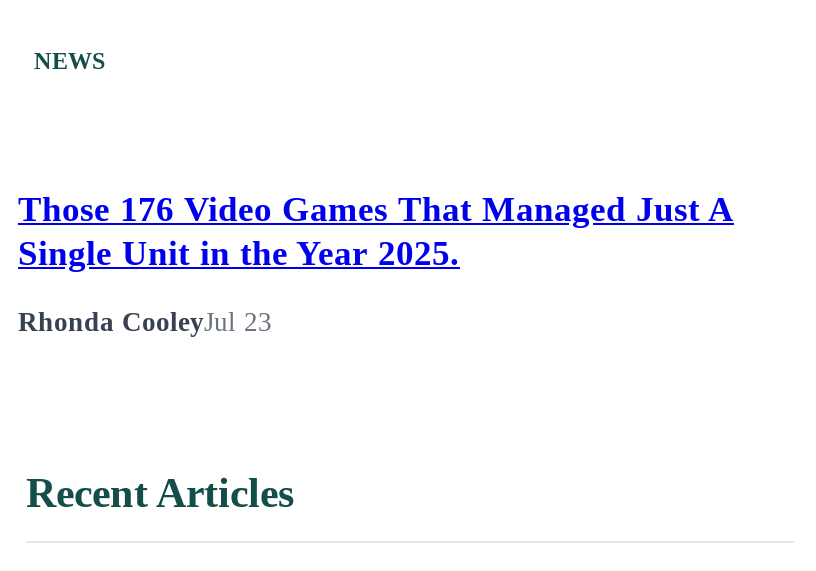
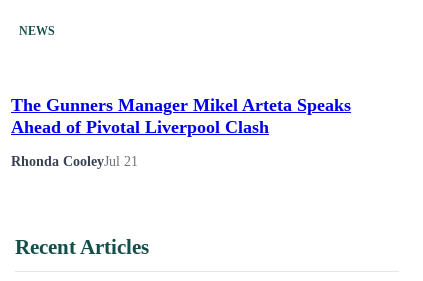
- Those 176 Video Games That Managed Just A
- Single Unit in the Year 2025.
+ The Gunners Manager Mikel Arteta Speaks
+ Ahead of Pivotal Liverpool Clash

- Rhonda CooleyJul 23
+ Rhonda CooleyJul 21
